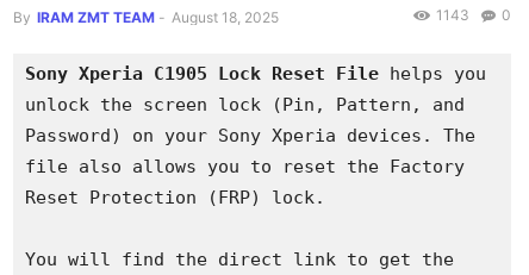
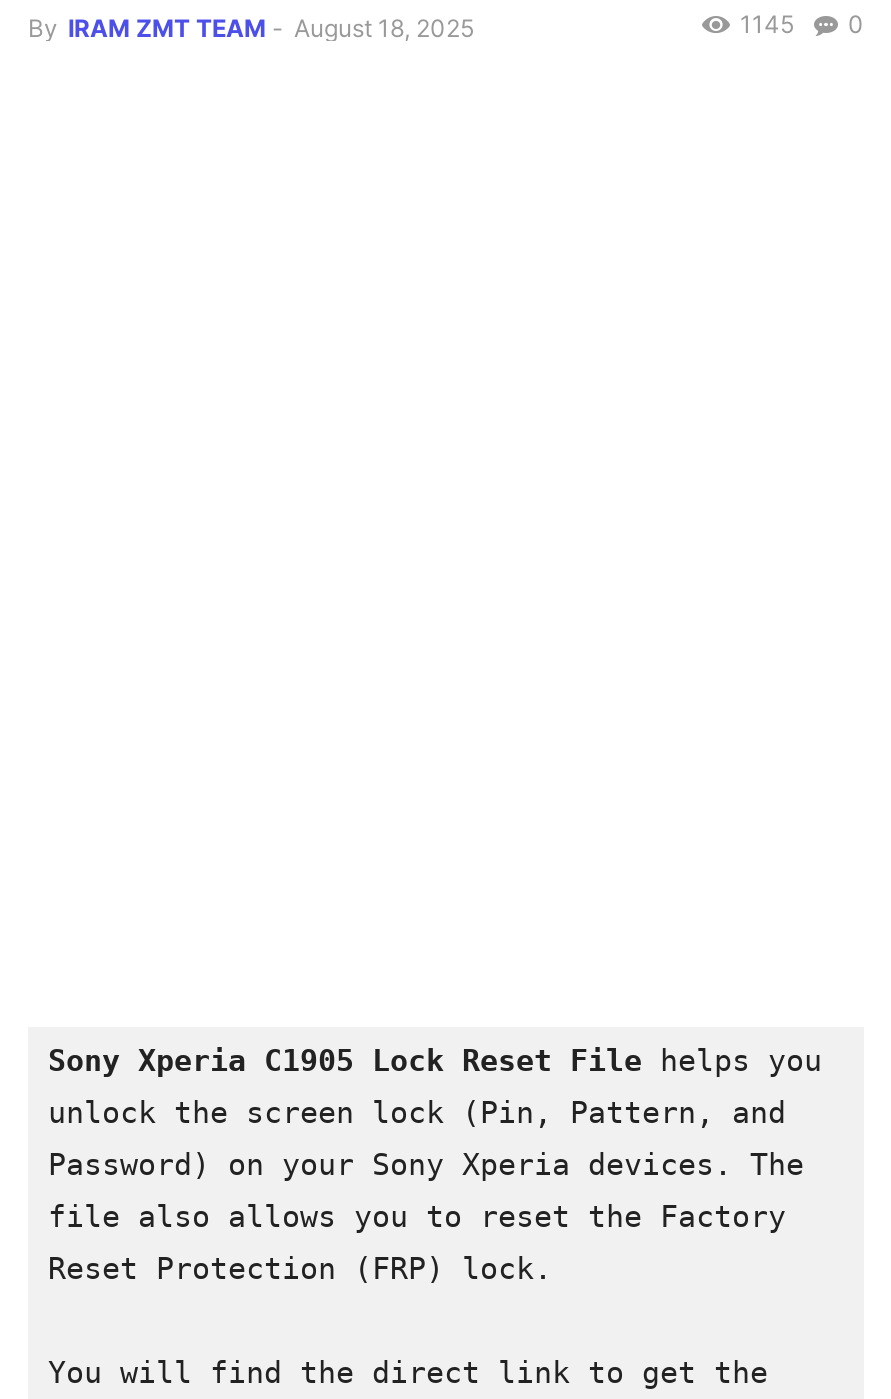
- 1143 0
+ 1145 0
